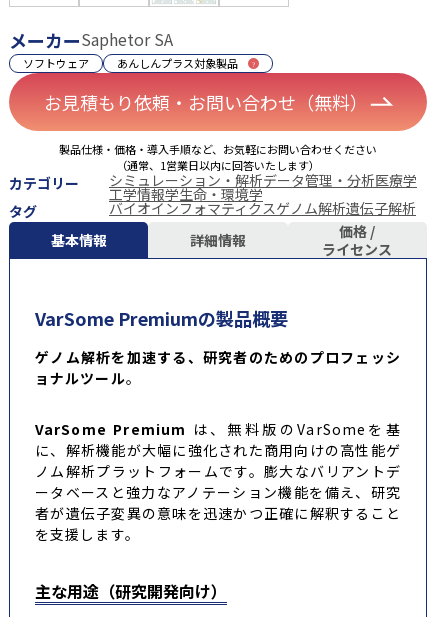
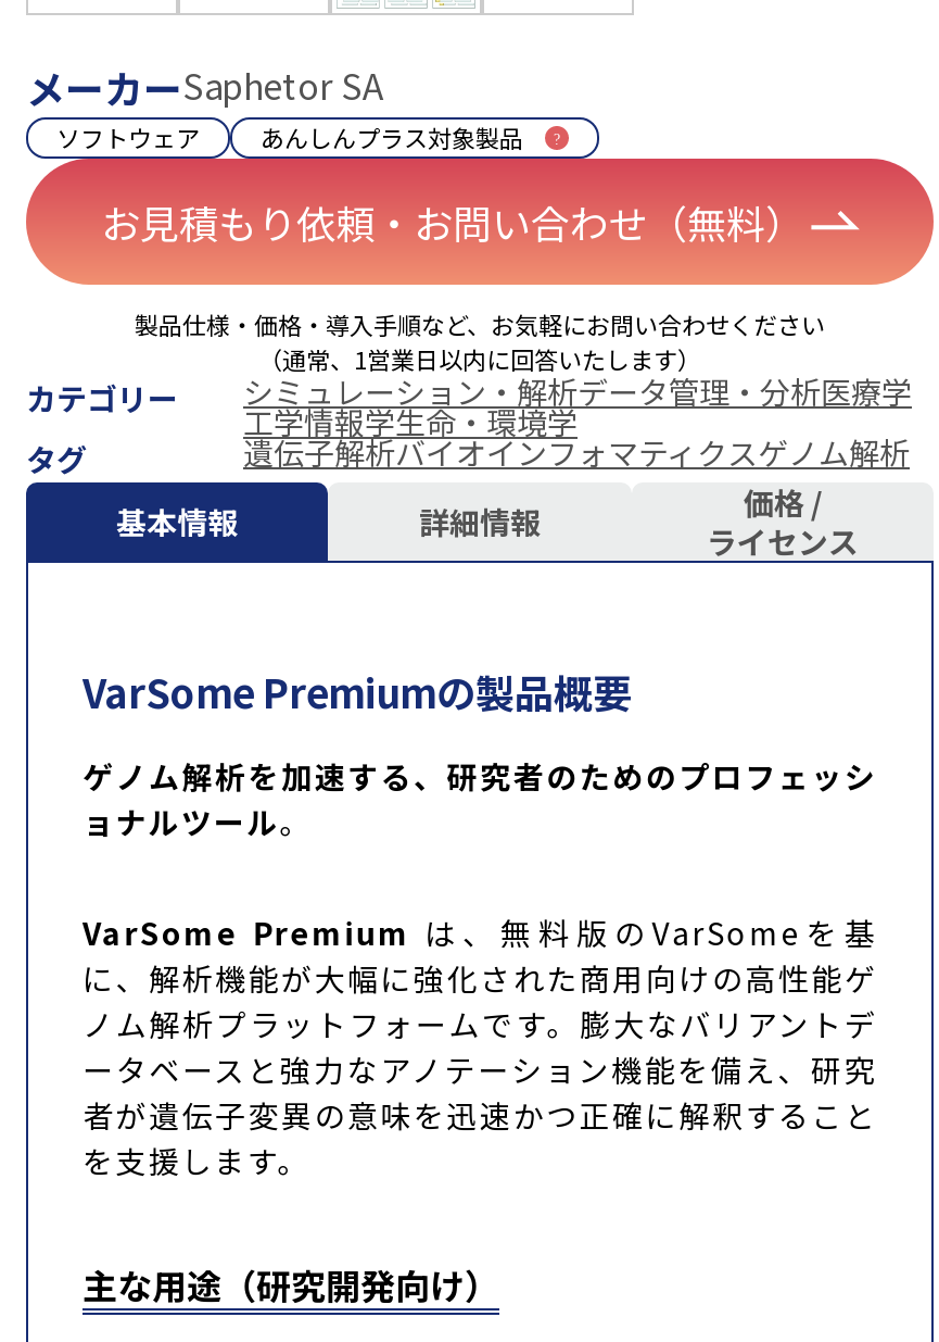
- バイオインフォマティクスゲノム解析遺伝子解析
+ 遺伝子解析バイオインフォマティクスゲノム解析
